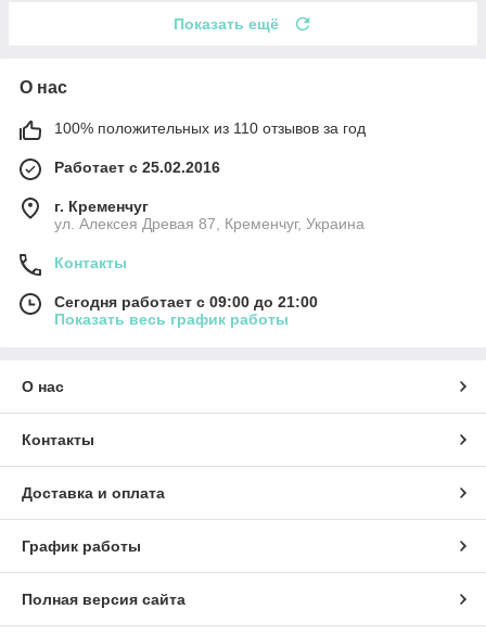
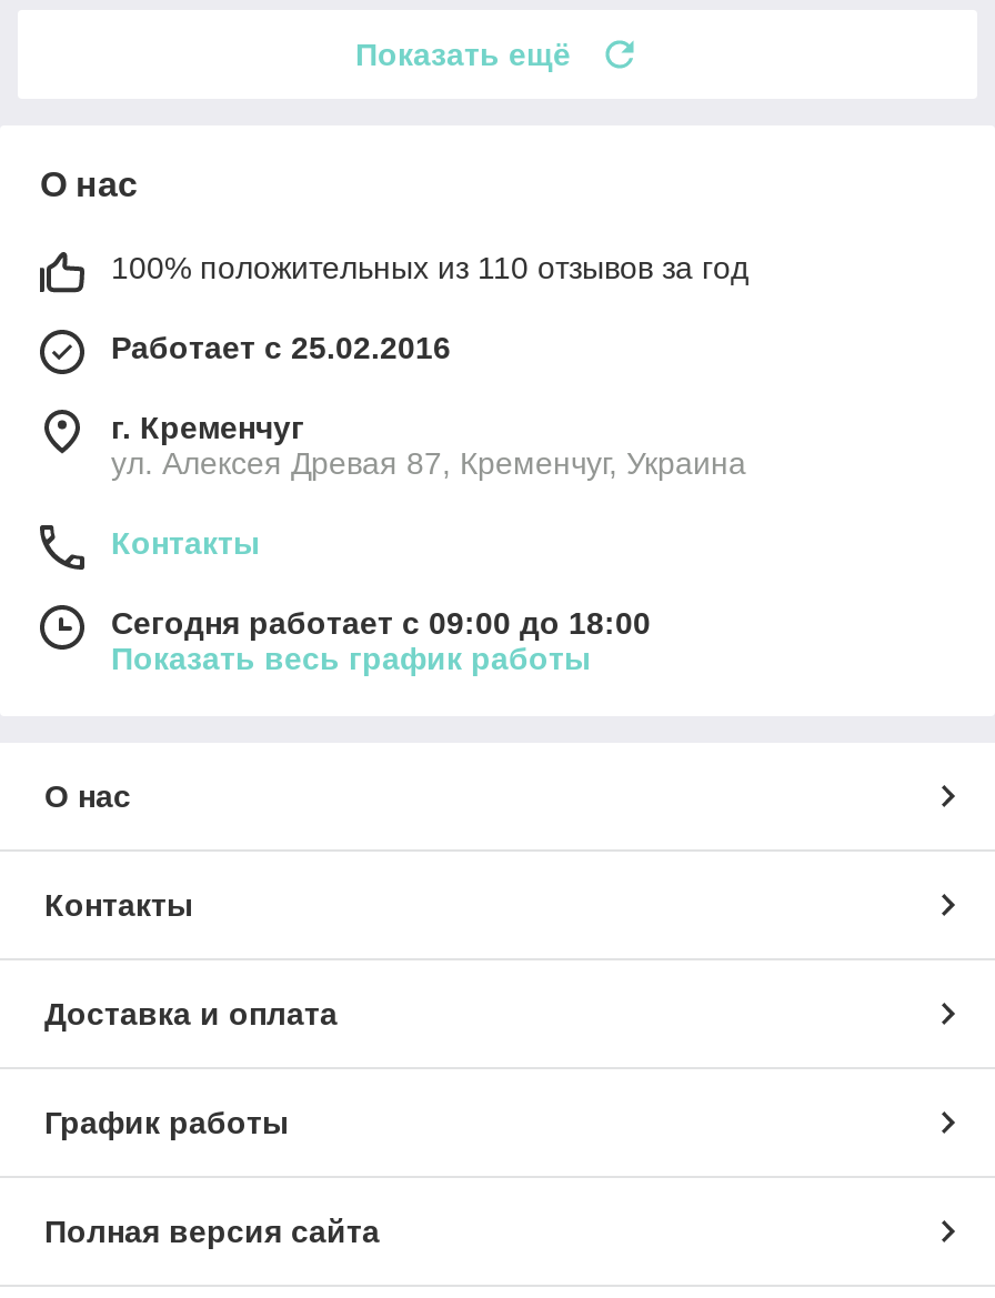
- Сегодня работает с 09:00 до 21:00
+ Сегодня работает с 09:00 до 18:00
